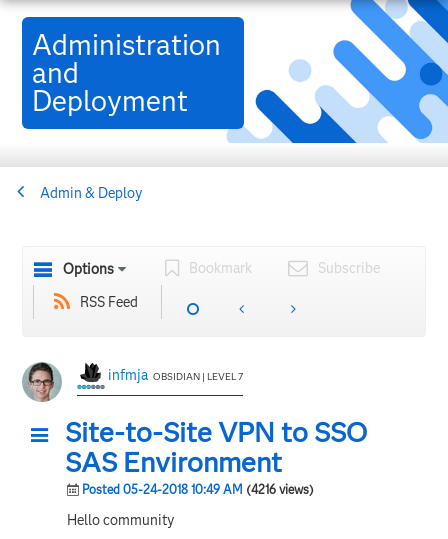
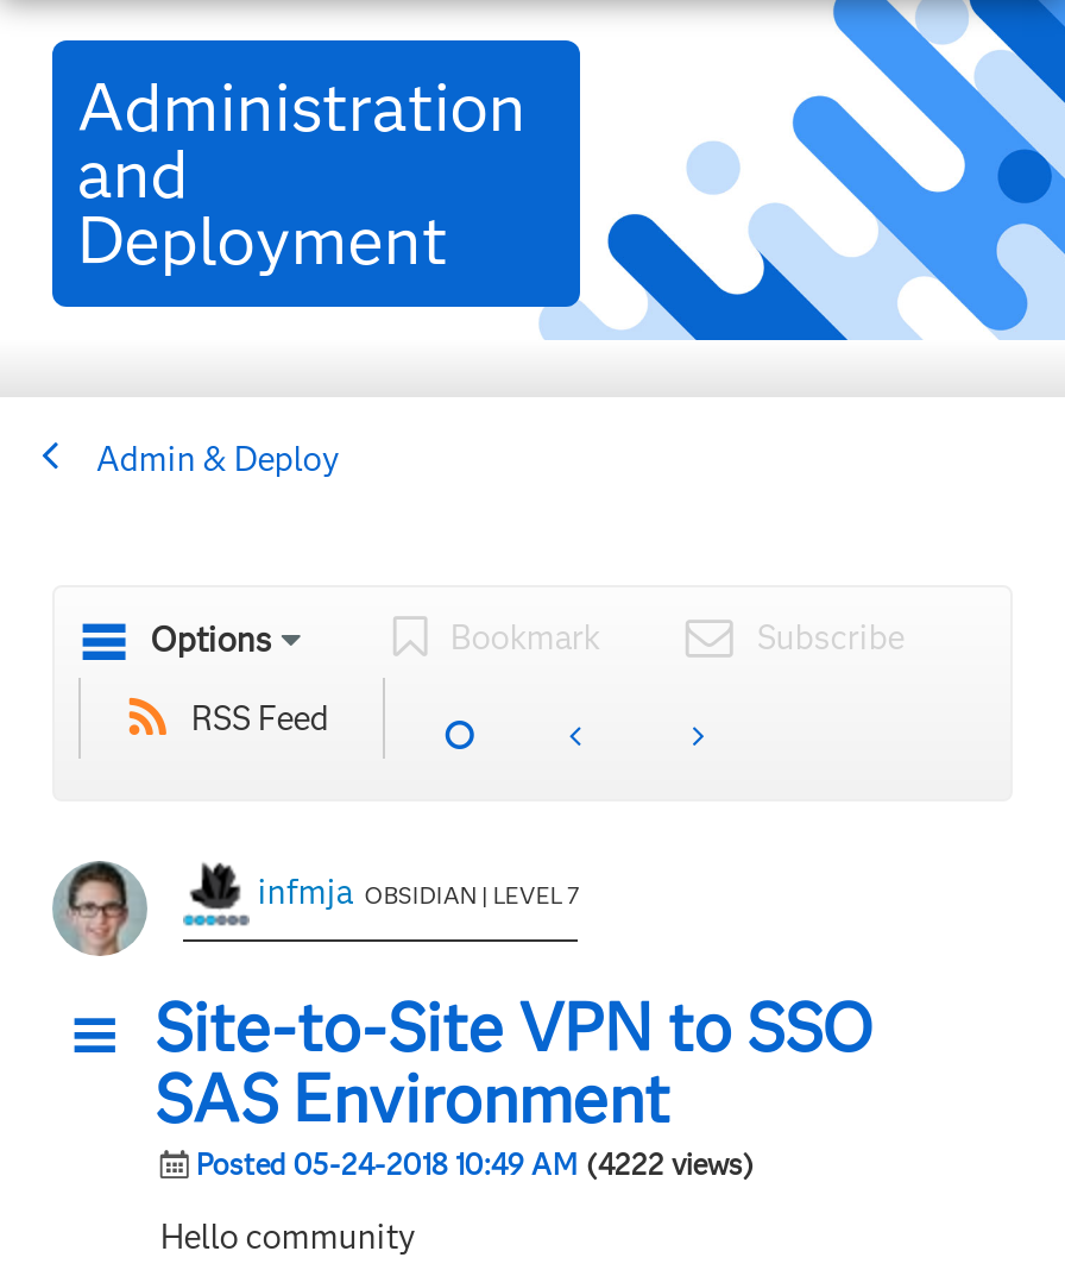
- Posted 05-24-2018 10:49 AM (4216 views)
+ Posted 05-24-2018 10:49 AM (4222 views)
